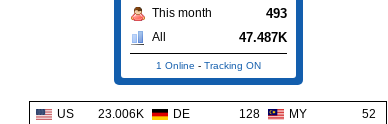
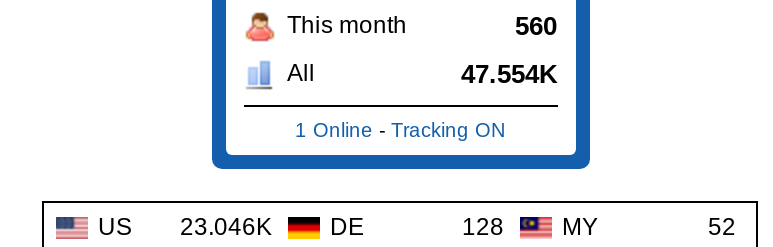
- 493
+ 560

- 47.487K
+ 47.554K

- US 23.006K
+ US 23.046K
